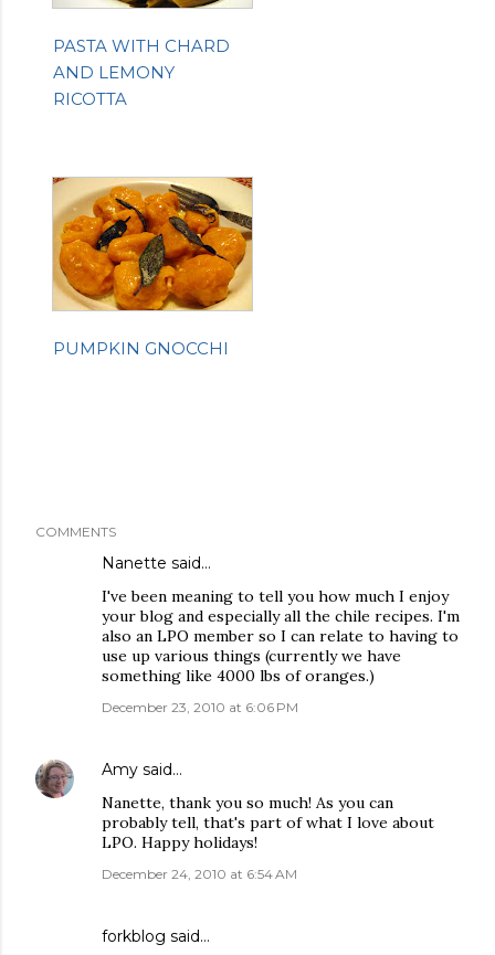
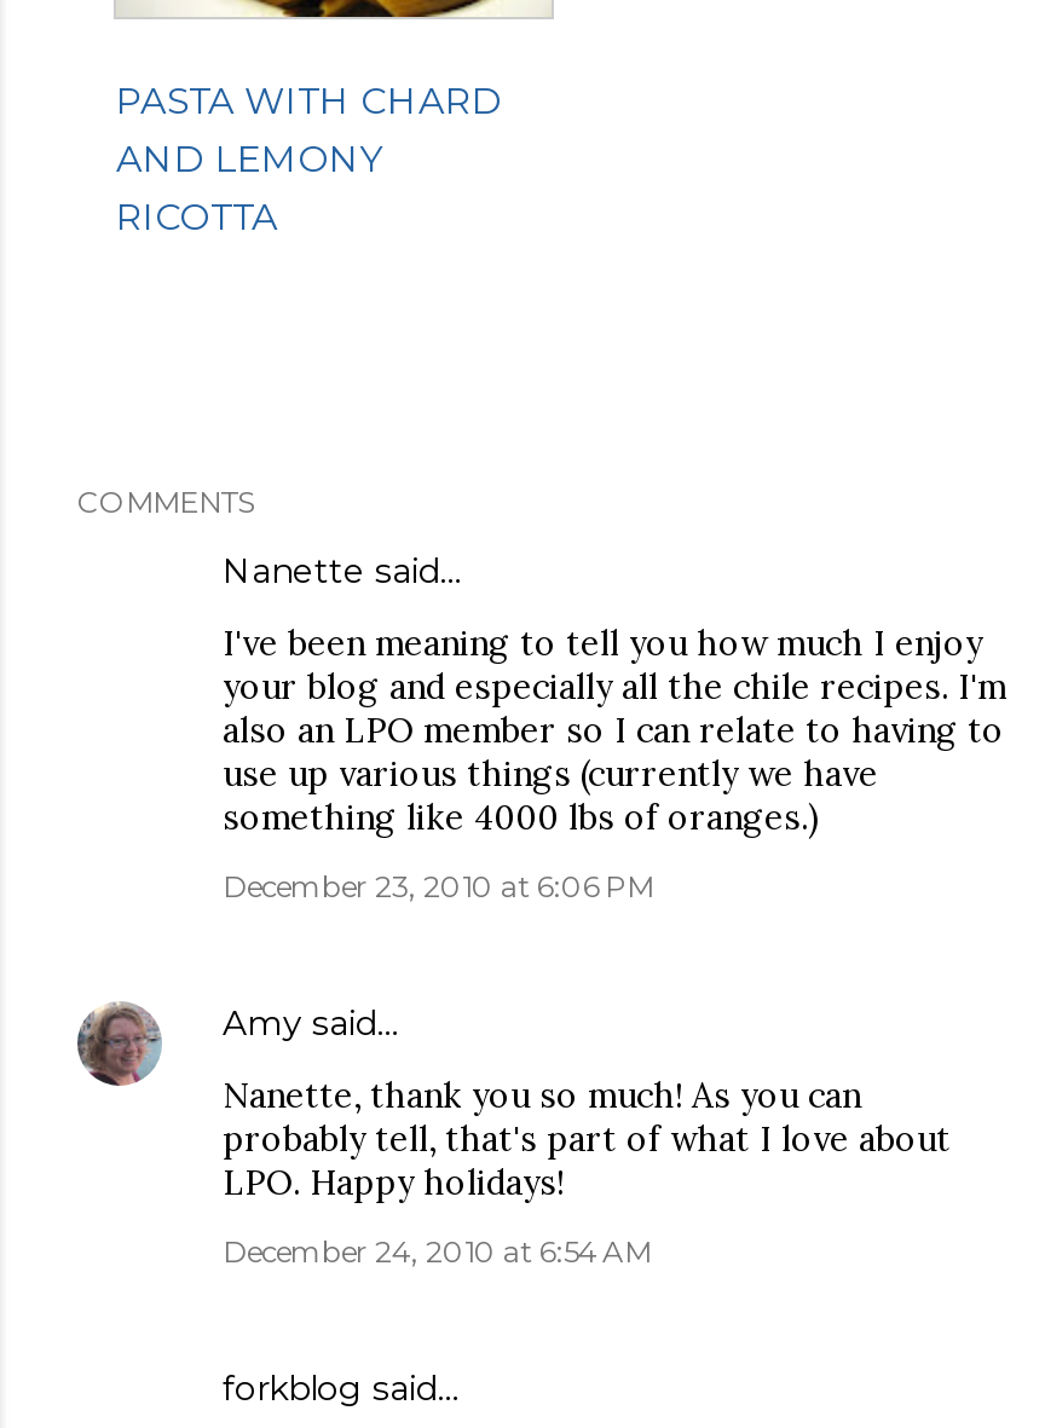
- [image]
- PUMPKIN GNOCCHI
